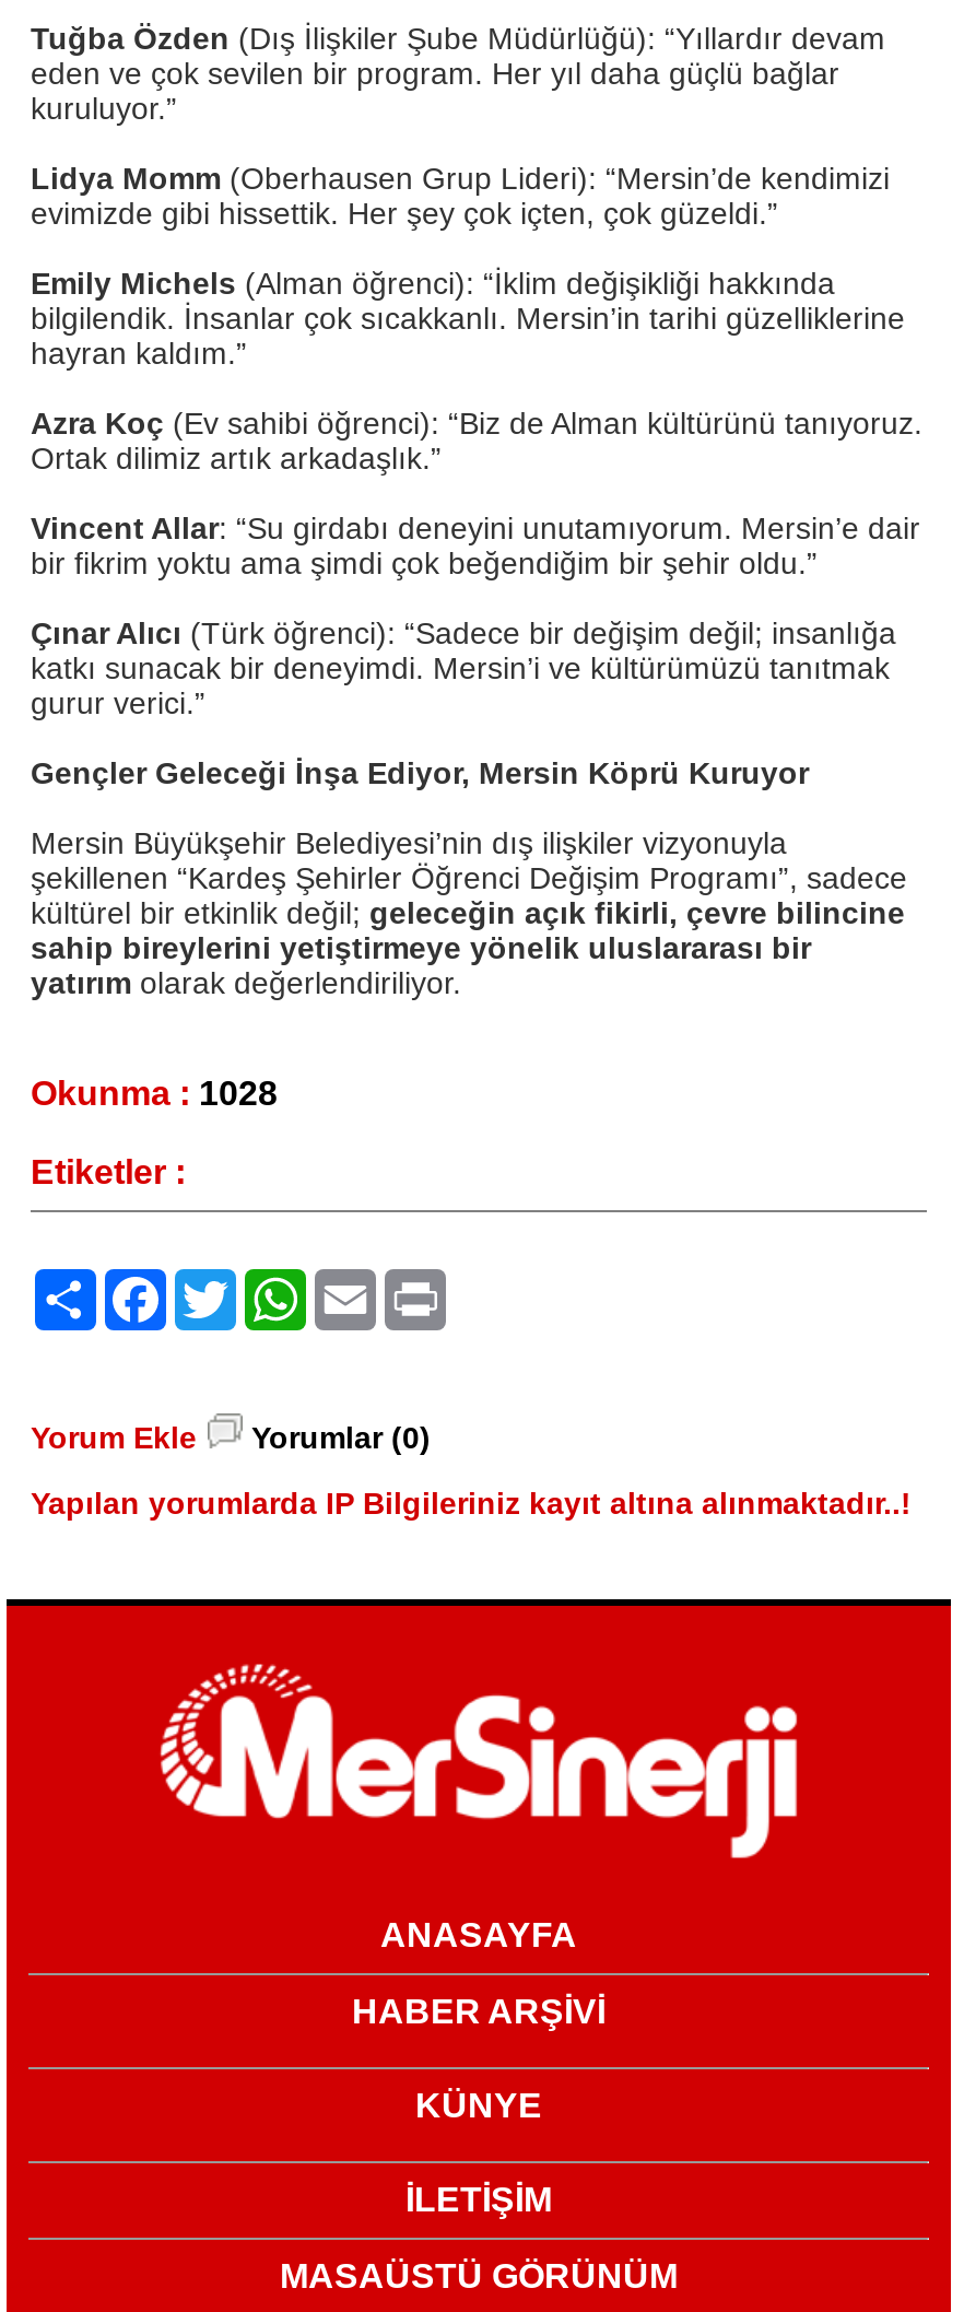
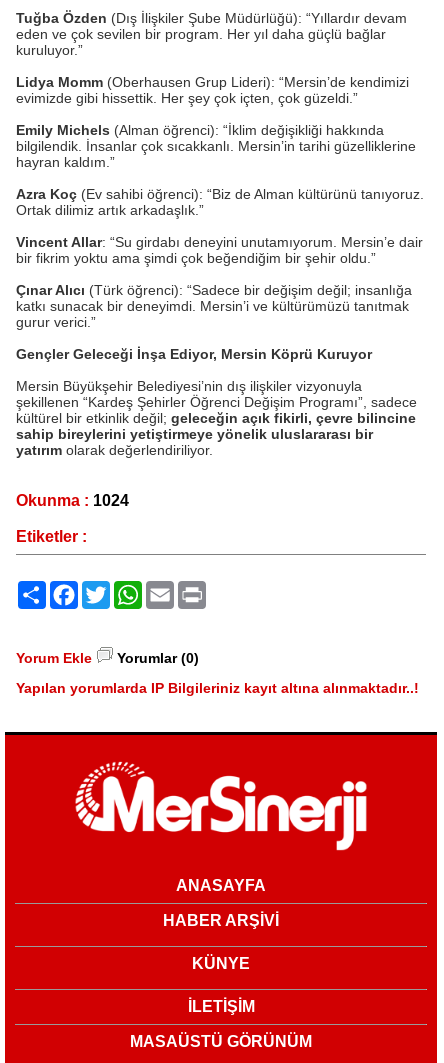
- Okunma : 1028
+ Okunma : 1024
